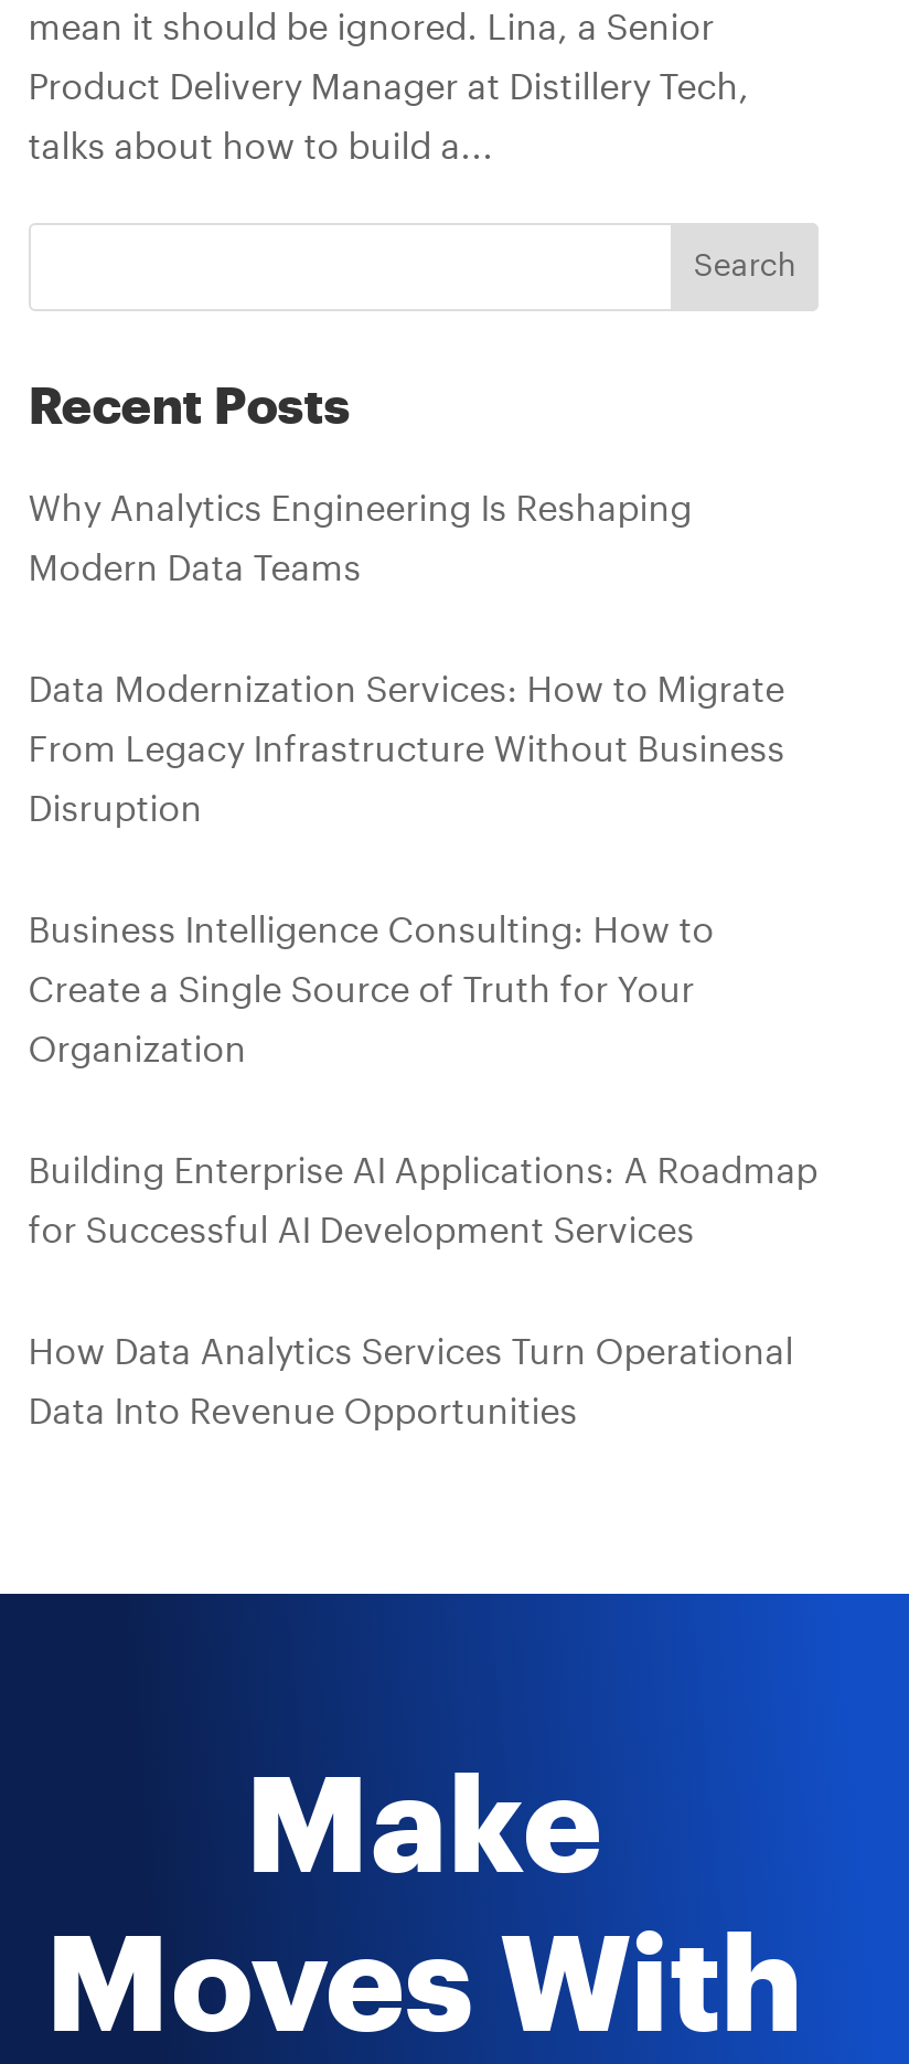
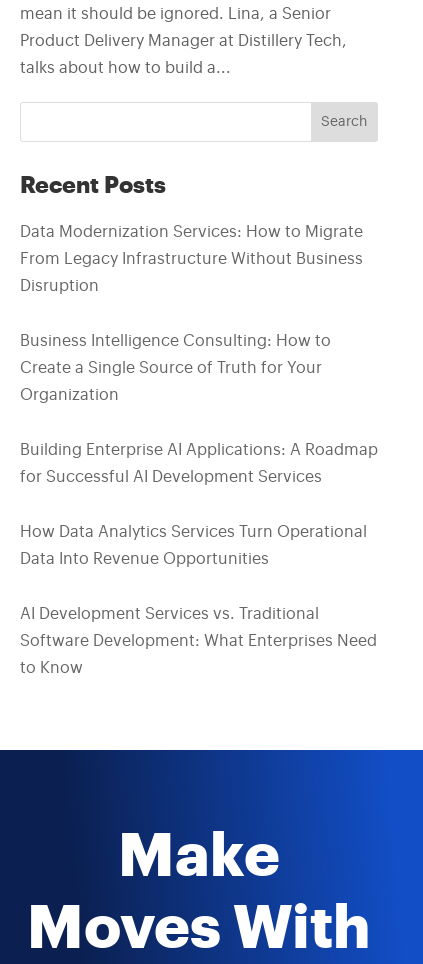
- Why Analytics Engineering Is Reshaping
- Modern Data Teams

moved up: Data Modernization Services: How to Migrate | From Legacy Infrastructure Without Business | Disruption | ... | How Data Analytics Services Turn Operational | Data Into Revenue Opportunities

+ AI Development Services vs. Traditional
+ Software Development: What Enterprises Need
+ to Know
